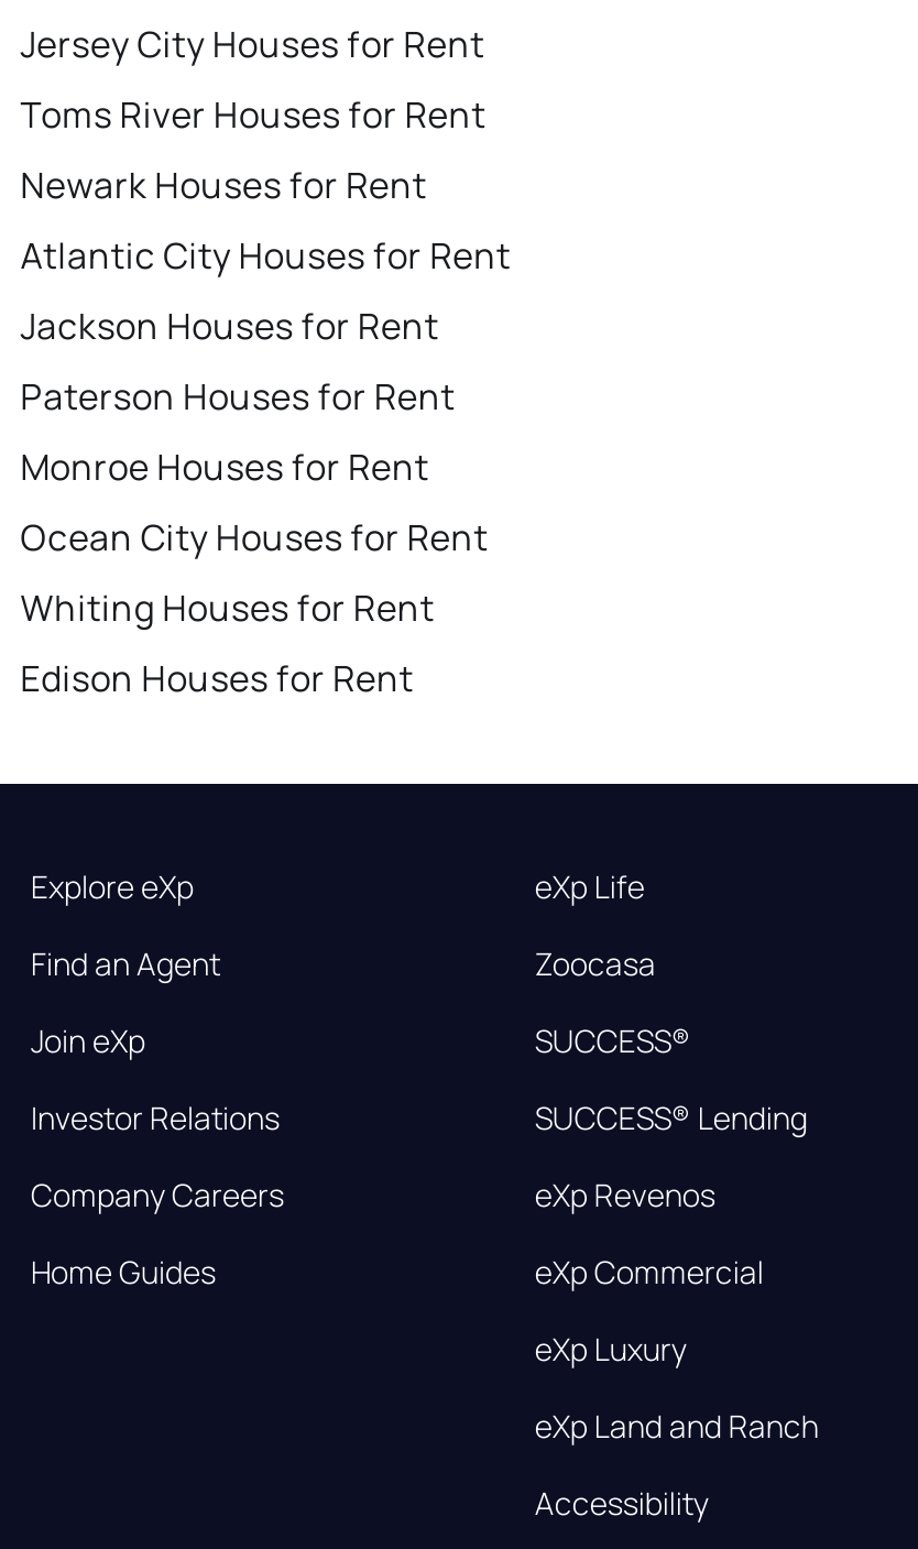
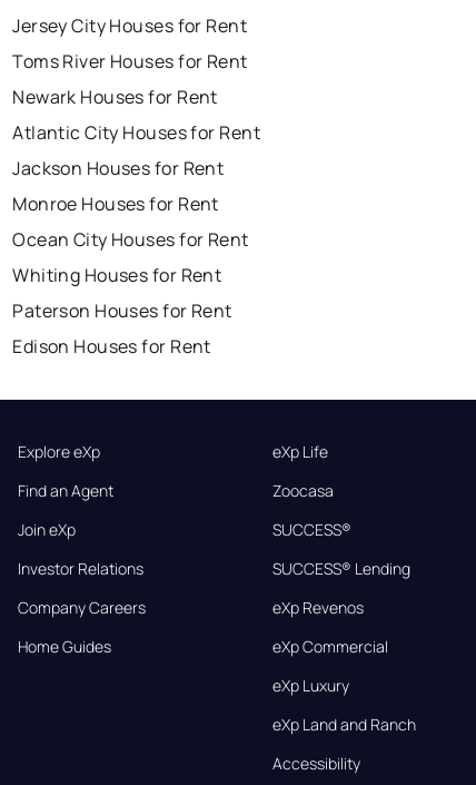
moved down: Paterson Houses for Rent

moved up: Monroe Houses for Rent | Ocean City Houses for Rent | Whiting Houses for Rent
